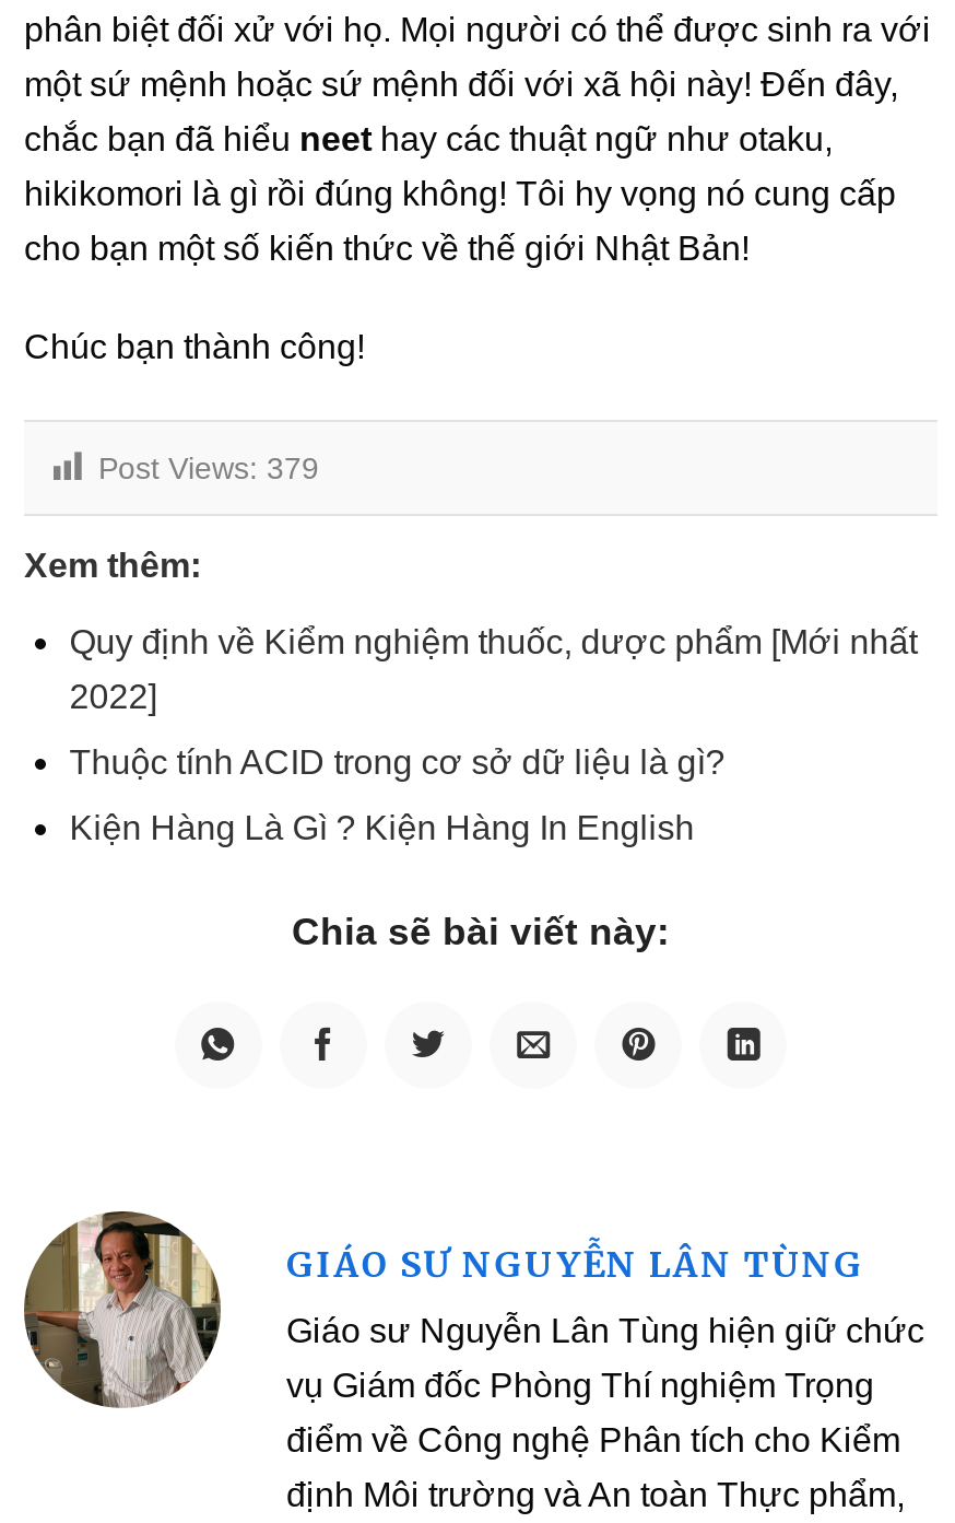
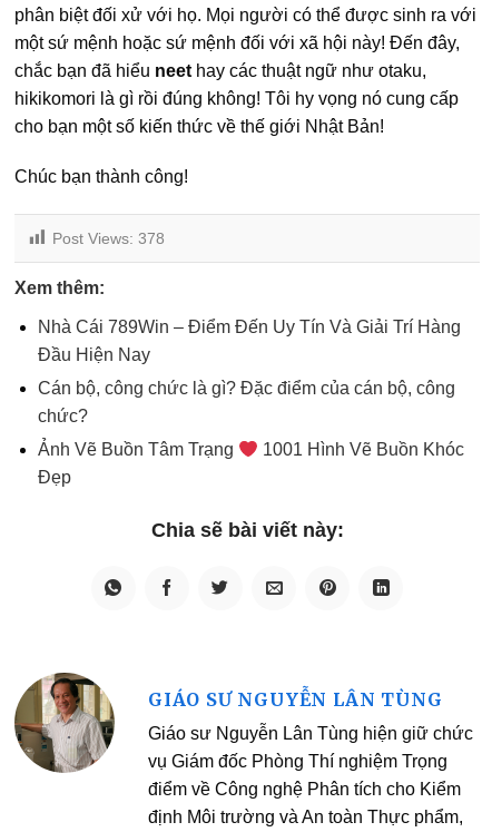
- Post Views: 379
+ Post Views: 378

- Quy định về Kiểm nghiệm thuốc, dược phẩm [Mới nhất
- 2022]
- Thuộc tính ACID trong cơ sở dữ liệu là gì?
- Kiện Hàng Là Gì ? Kiện Hàng In English
+ Nhà Cái 789Win – Điểm Đến Uy Tín Và Giải Trí Hàng
+ Đầu Hiện Nay
+ Cán bộ, công chức là gì? Đặc điểm của cán bộ, công
+ chức?
+ Ảnh Vẽ Buồn Tâm Trạng
+ 1001 Hình Vẽ Buồn Khóc
+ Đẹp
